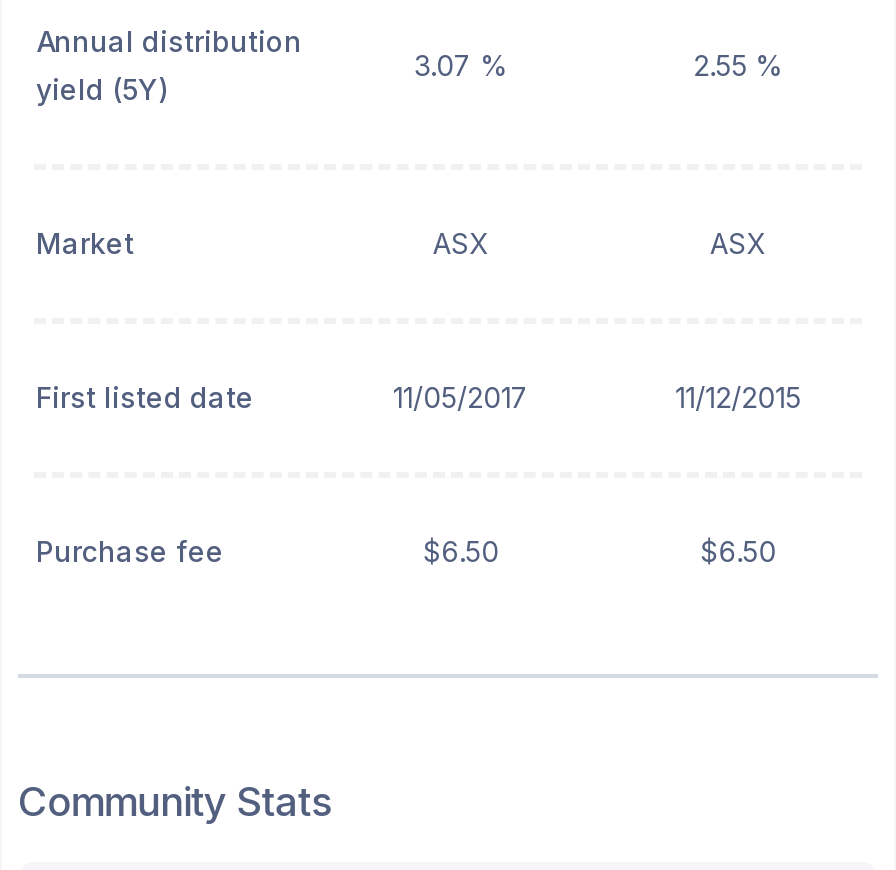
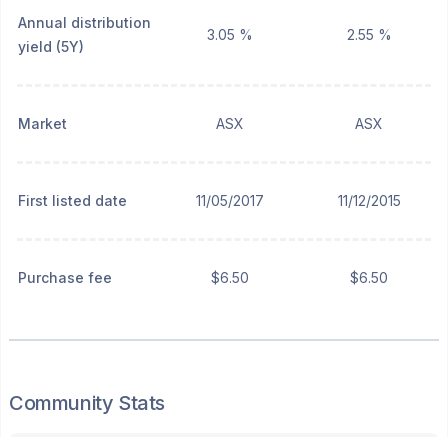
- 3.07 %
+ 3.05 %
